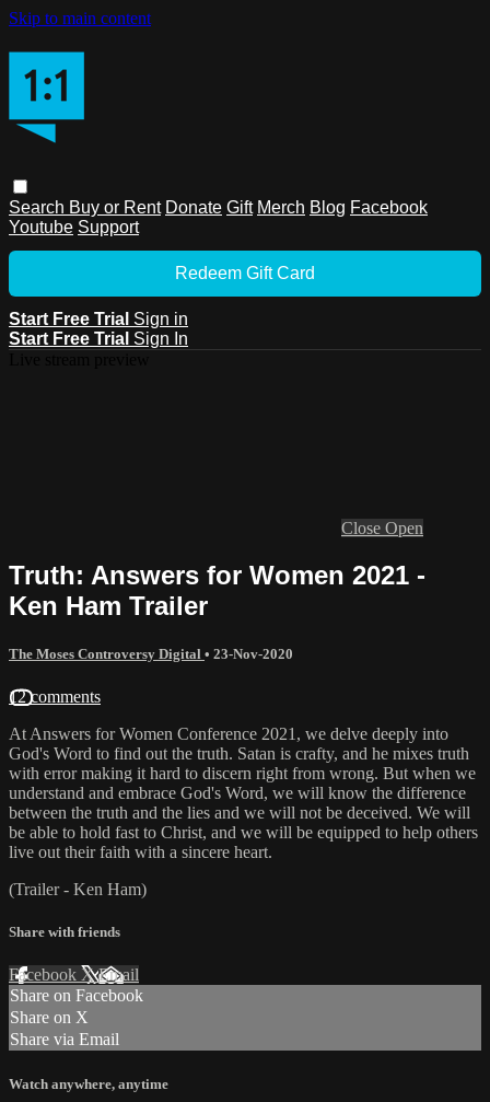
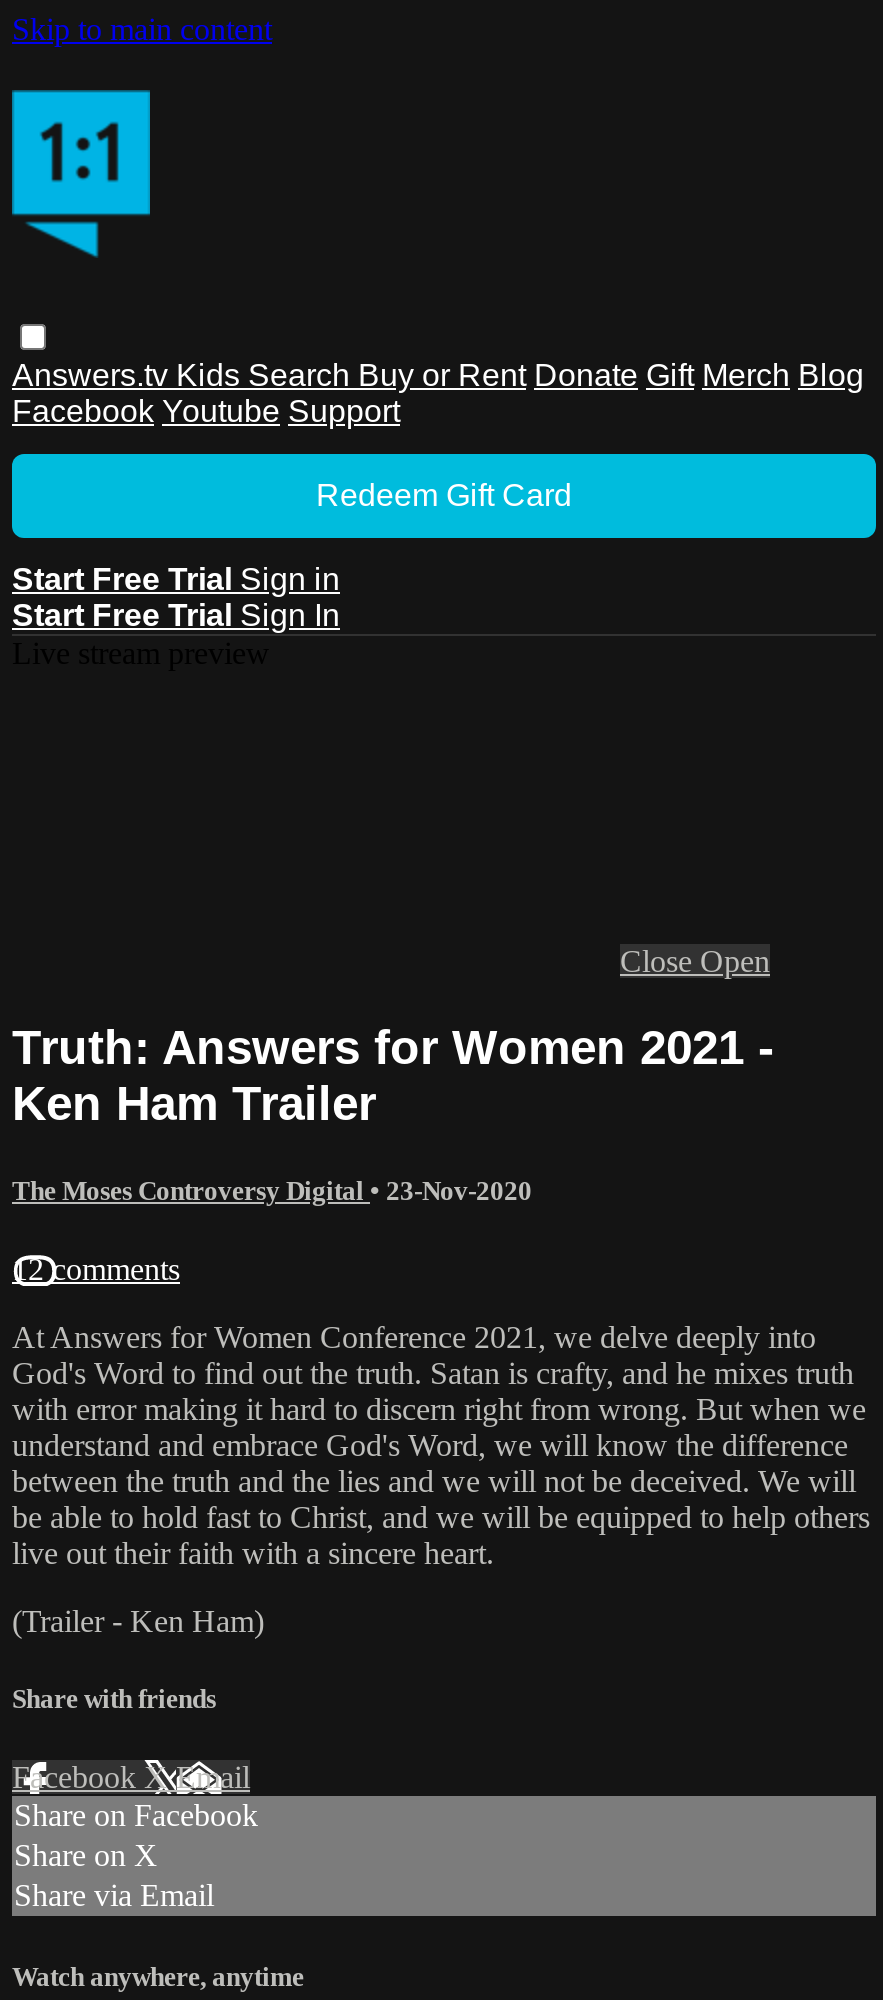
- Search Buy or Rent Donate Gift Merch Blog Facebook
- Youtube Support
+ Answers.tv Kids Search Buy or Rent Donate Gift Merch Blog
+ Facebook Youtube Support
